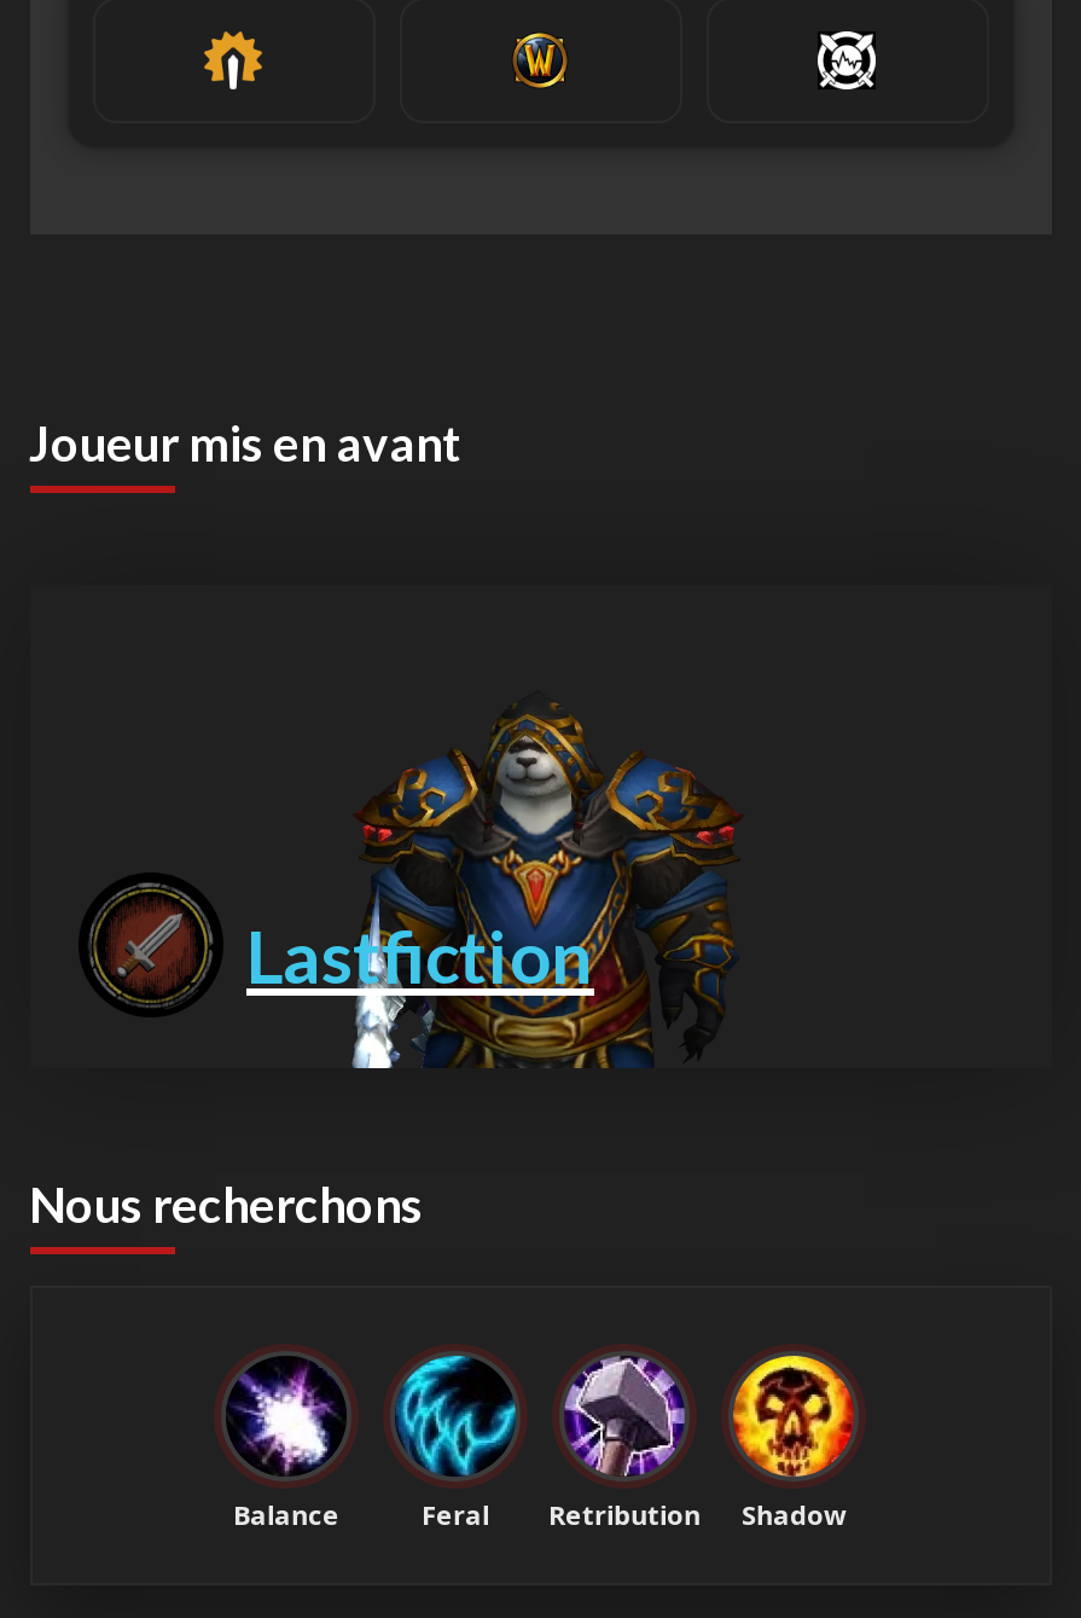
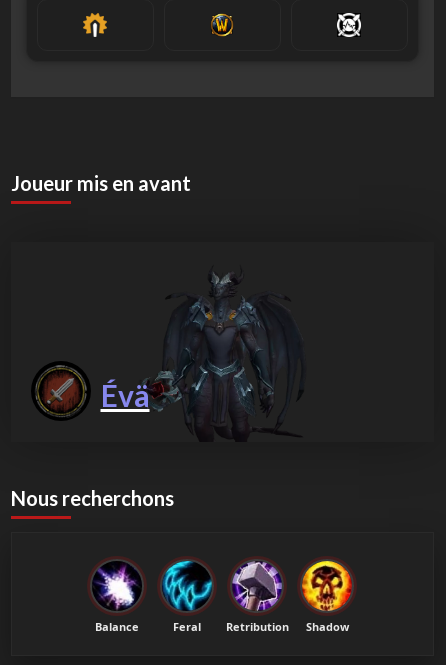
- [image]
- Lastfiction
+ [image]
+ Évä
